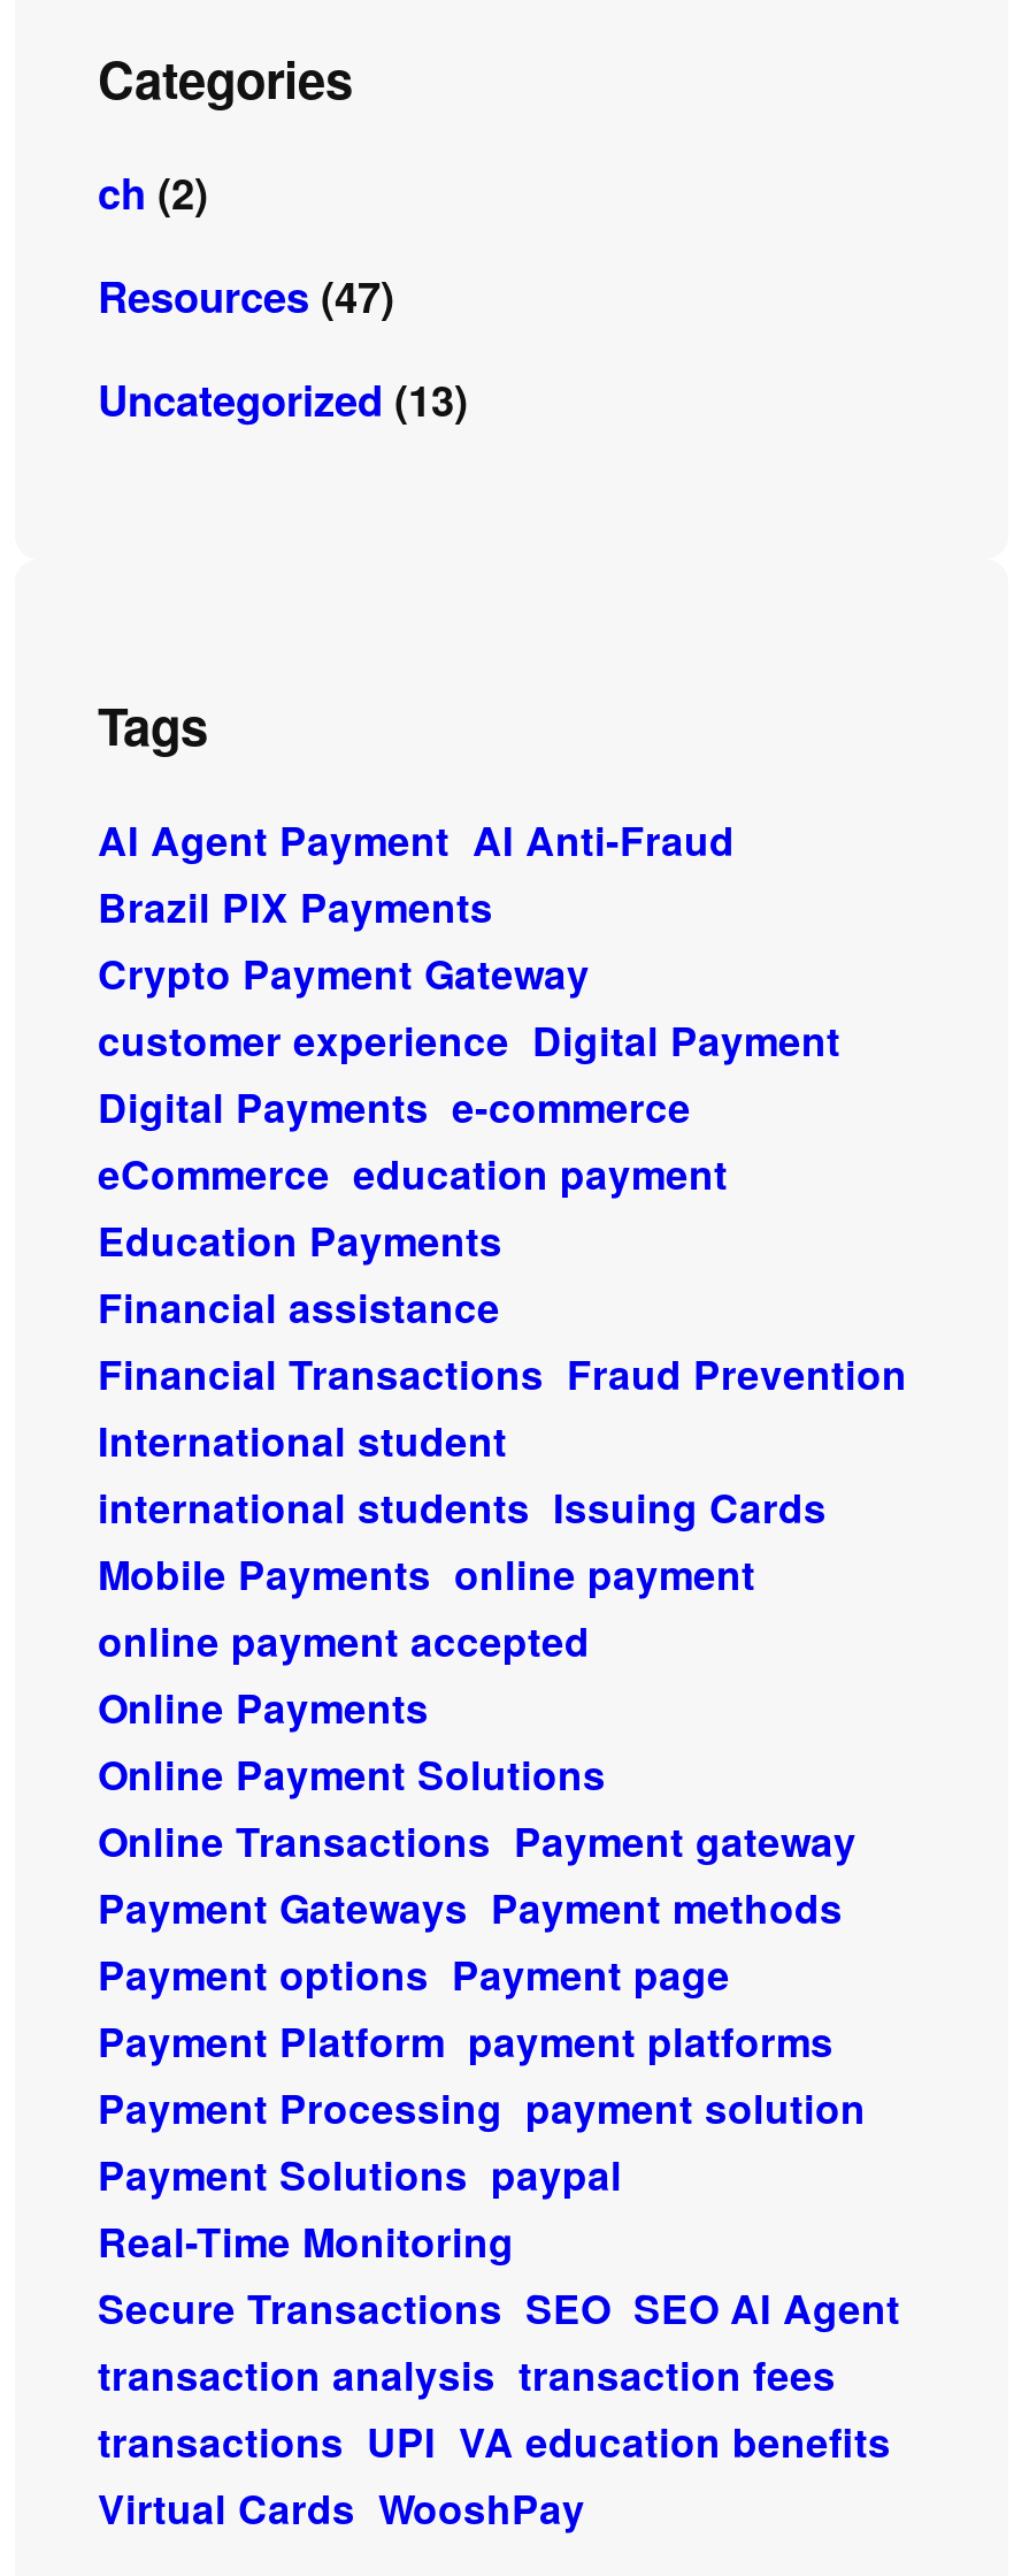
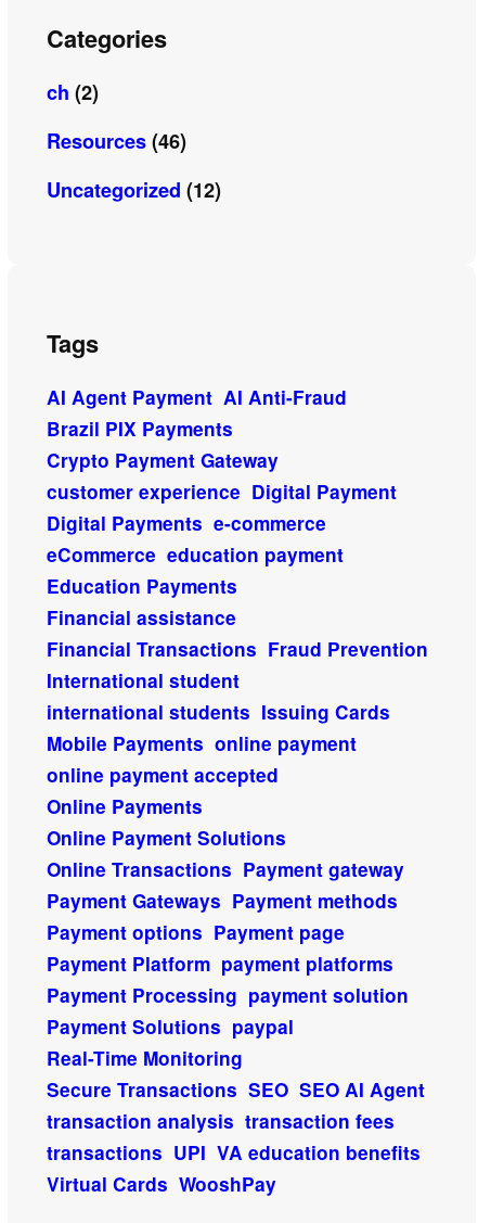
- Resources (47)
+ Resources (46)

- Uncategorized (13)
+ Uncategorized (12)
